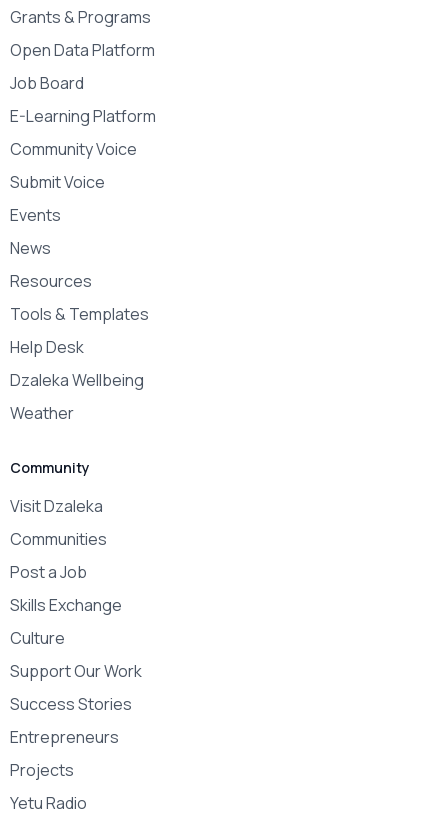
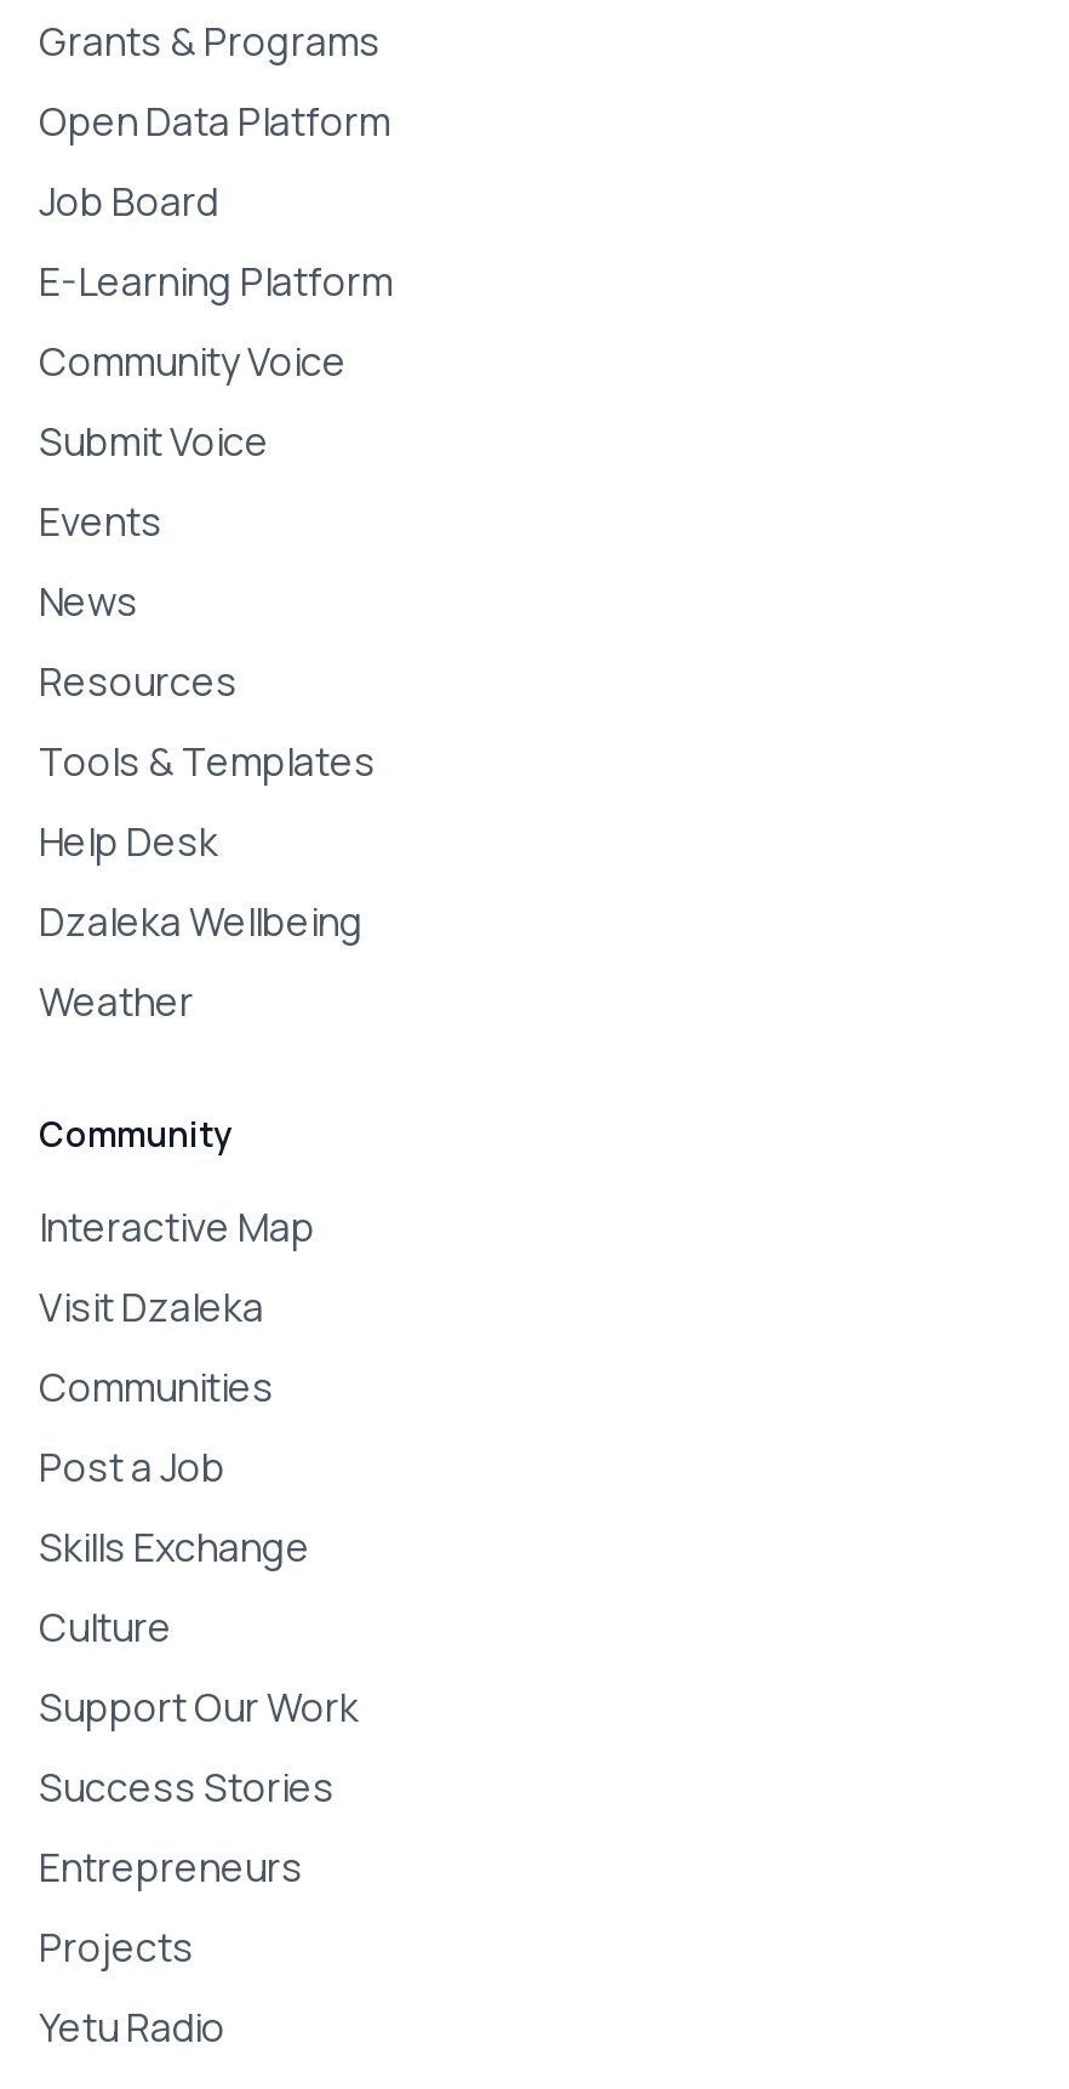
+ Interactive Map
